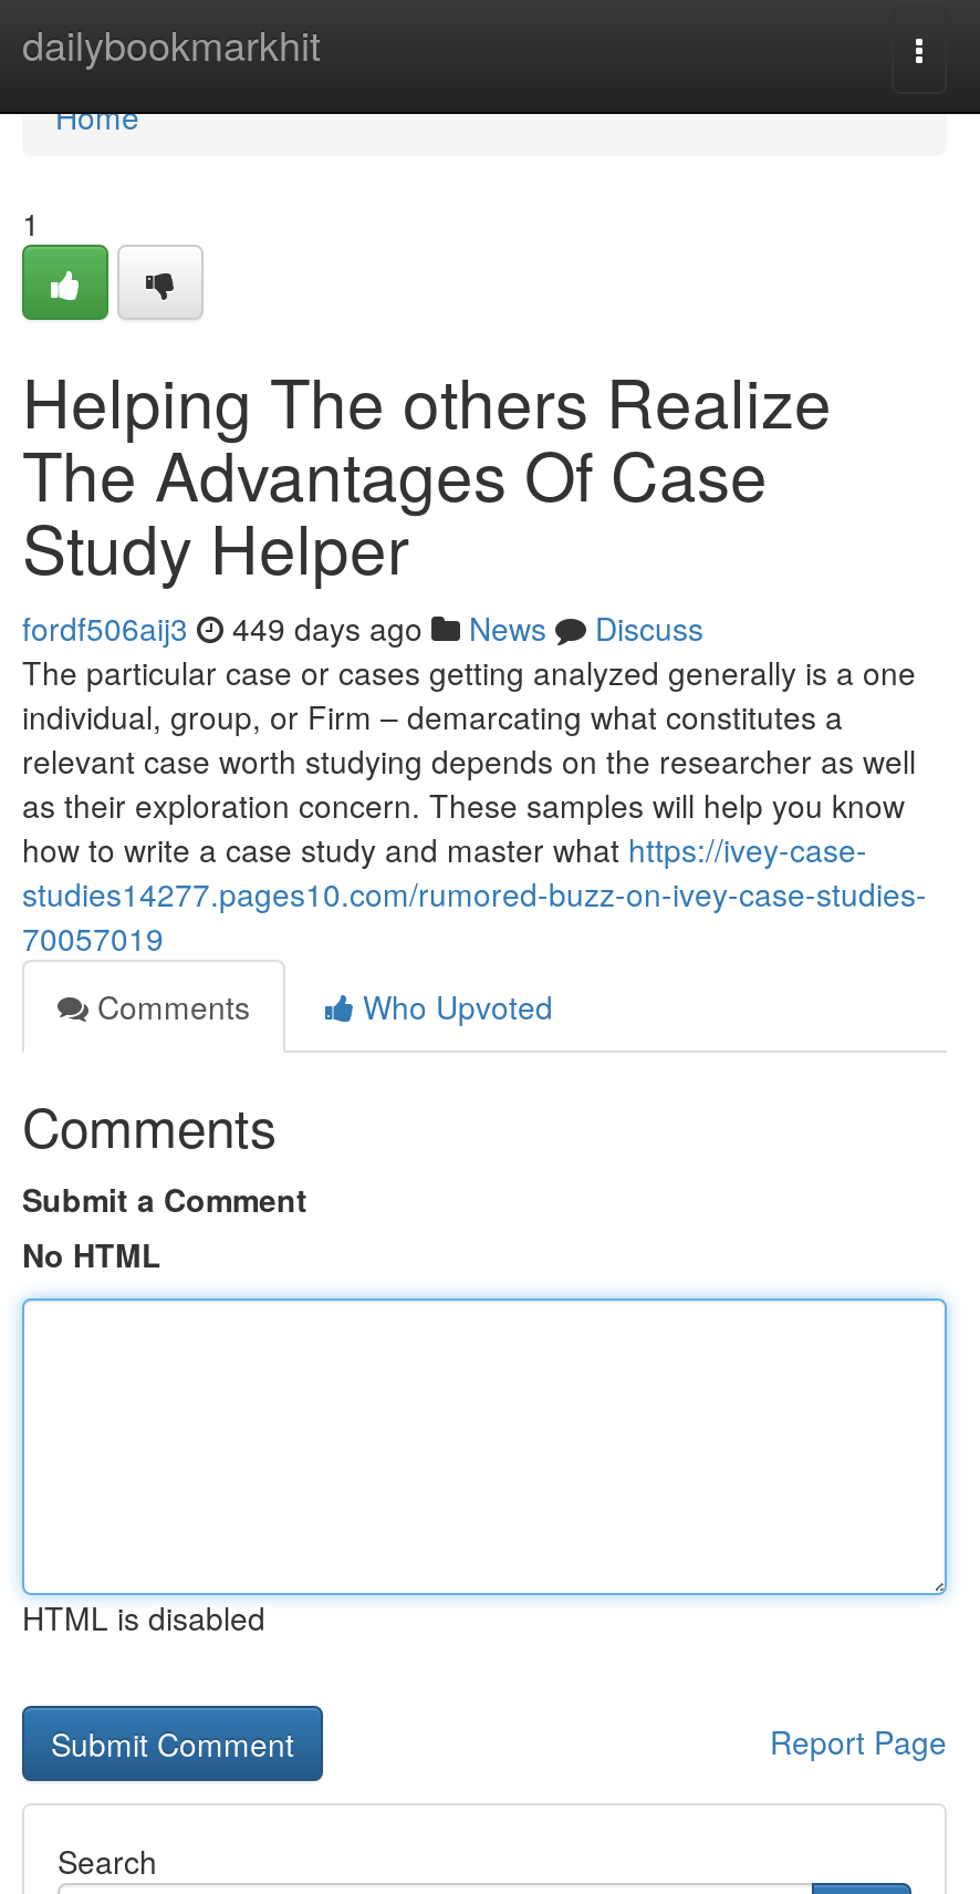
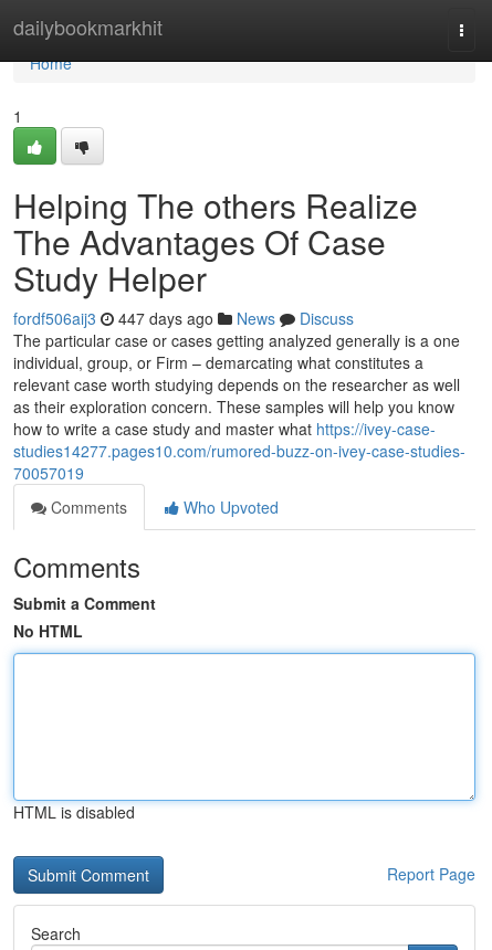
- fordf506aij3 449 days ago News Discuss
+ fordf506aij3 447 days ago News Discuss
